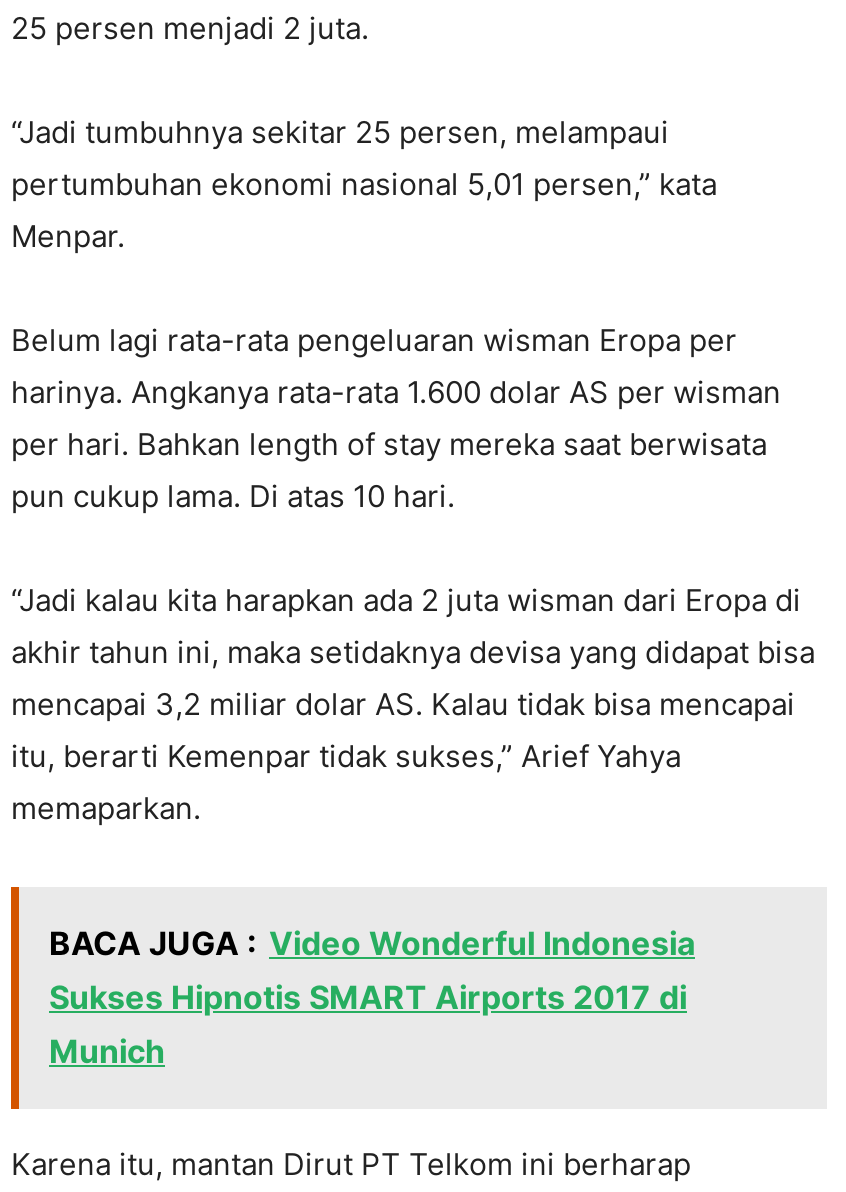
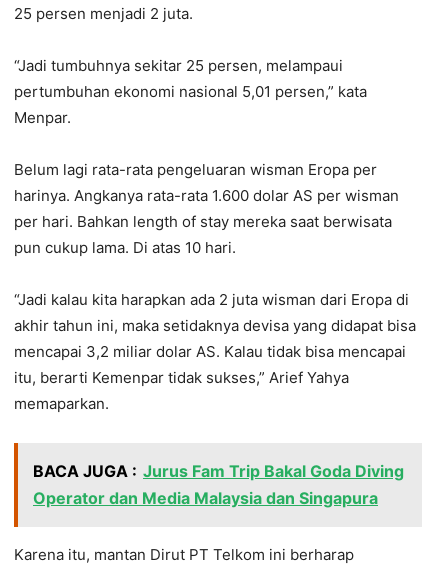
- BACA JUGA : Video Wonderful Indonesia
- Sukses Hipnotis SMART Airports 2017 di
- Munich
+ BACA JUGA : Jurus Fam Trip Bakal Goda Diving
+ Operator dan Media Malaysia dan Singapura
